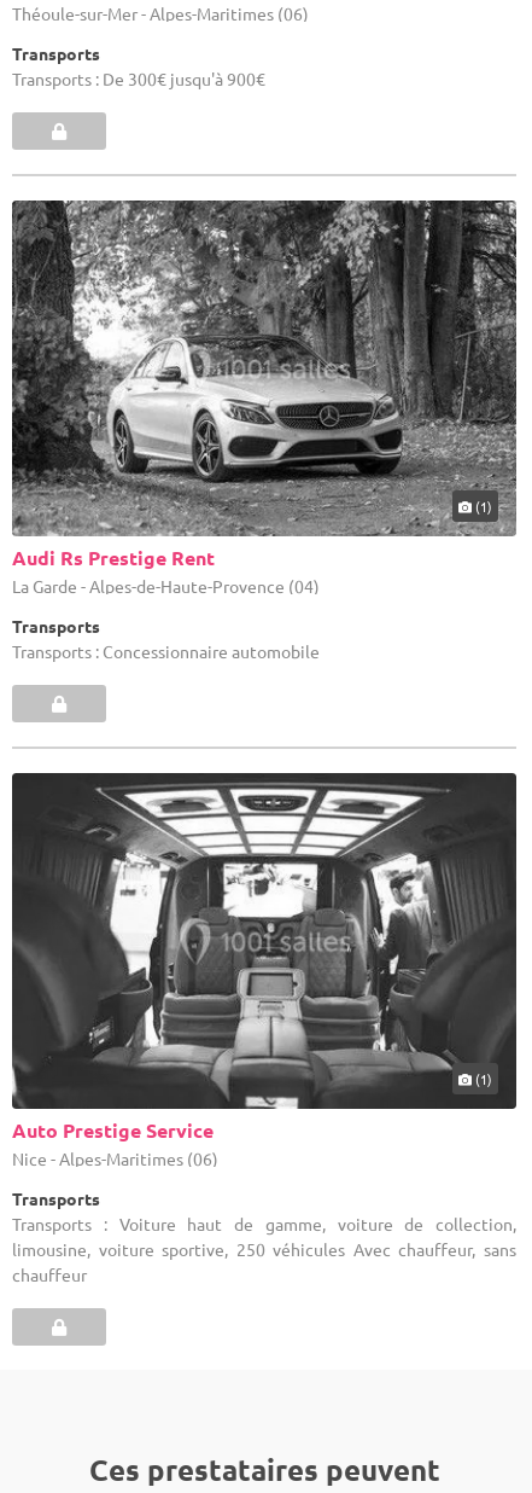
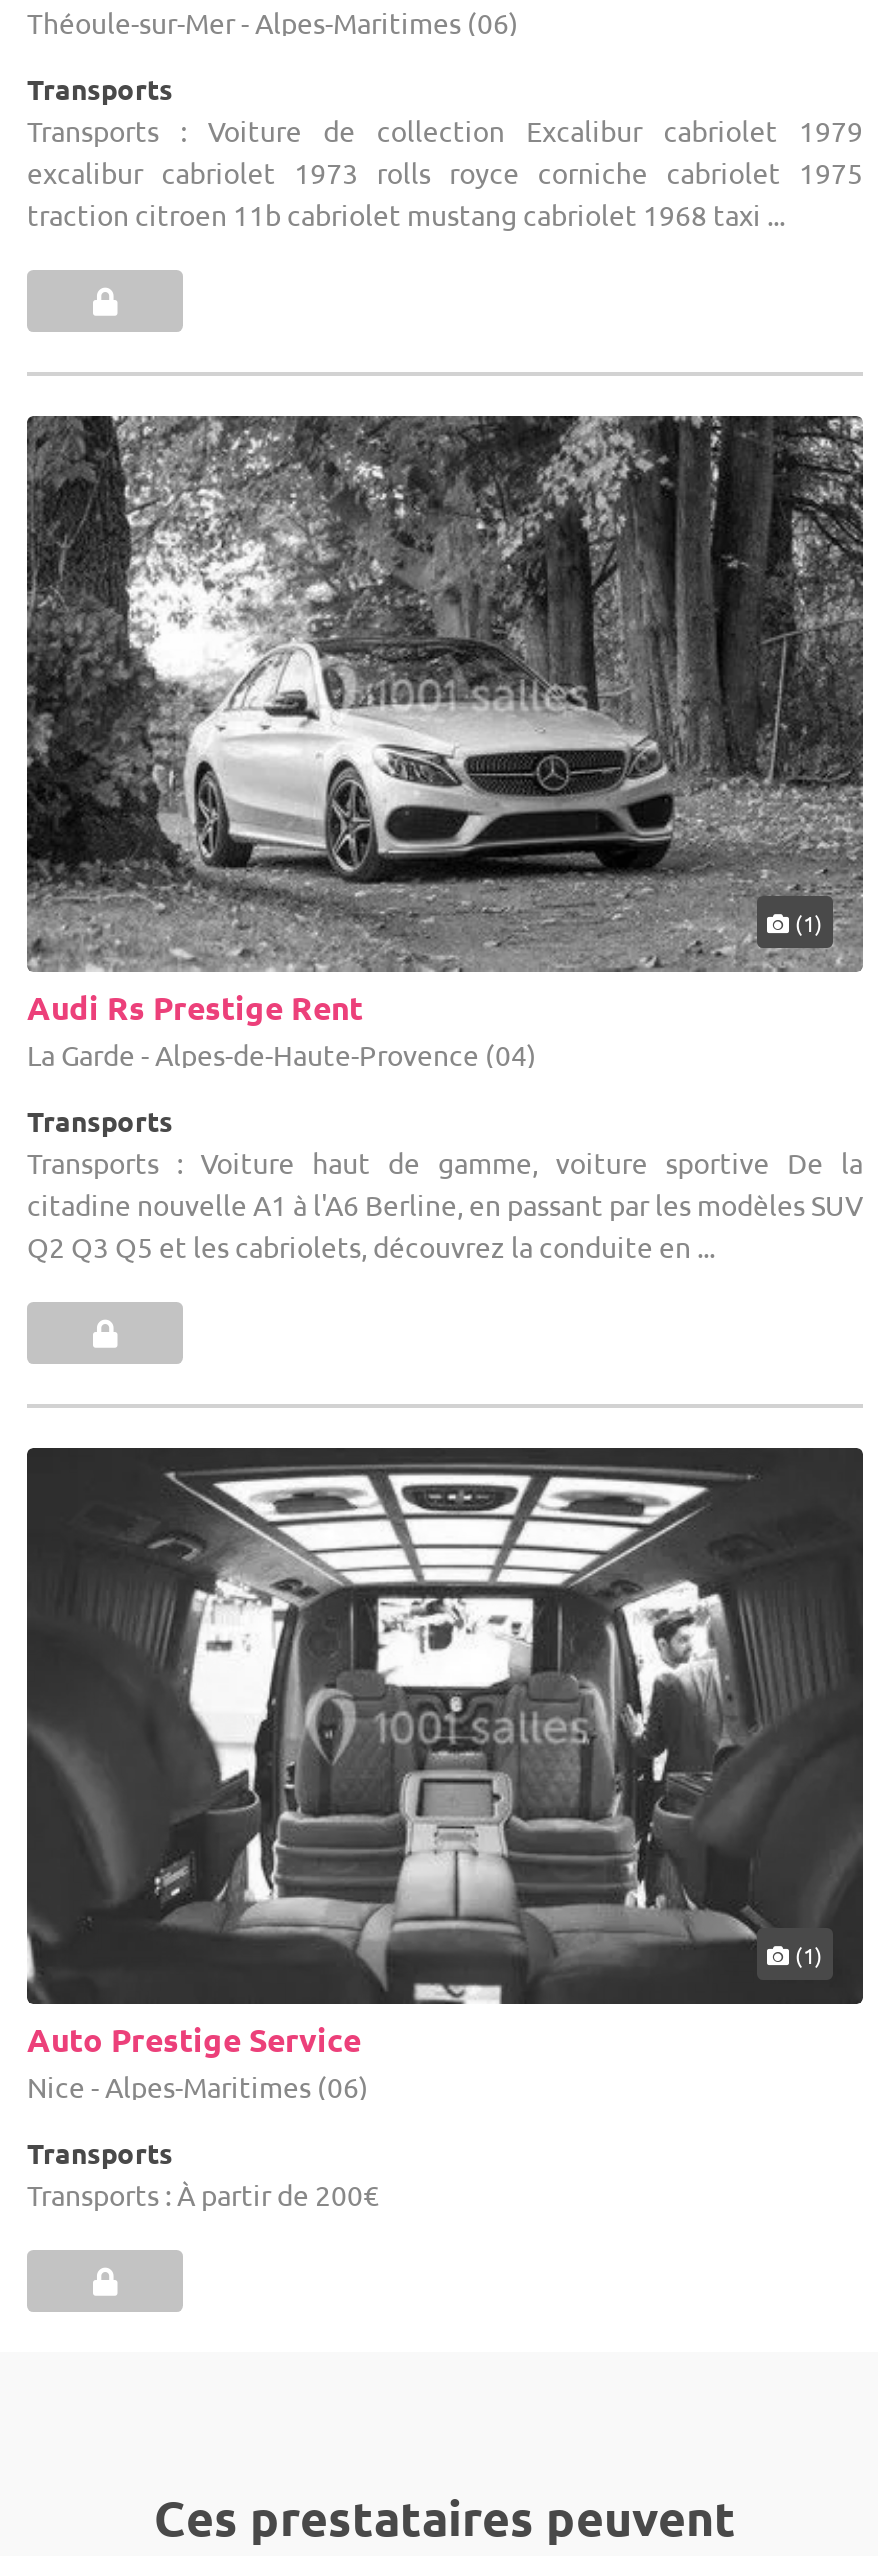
- Transports : De 300€ jusqu'à 900€
+ Transports : Voiture de collection Excalibur cabriolet 1979
+ excalibur cabriolet 1973 rolls royce corniche cabriolet 1975
+ traction citroen 11b cabriolet mustang cabriolet 1968 taxi ...

- Transports : Concessionnaire automobile
+ Transports : Voiture haut de gamme, voiture sportive De la
+ citadine nouvelle A1 à l'A6 Berline, en passant par les modèles SUV
+ Q2 Q3 Q5 et les cabriolets, découvrez la conduite en ...

moved down: Auto Prestige Service | Nice - Alpes-Maritimes (06) | Transports

- Transports : Voiture haut de gamme, voiture de collection,
- limousine, voiture sportive, 250 véhicules Avec chauffeur, sans
- chauffeur
+ Transports : À partir de 200€
